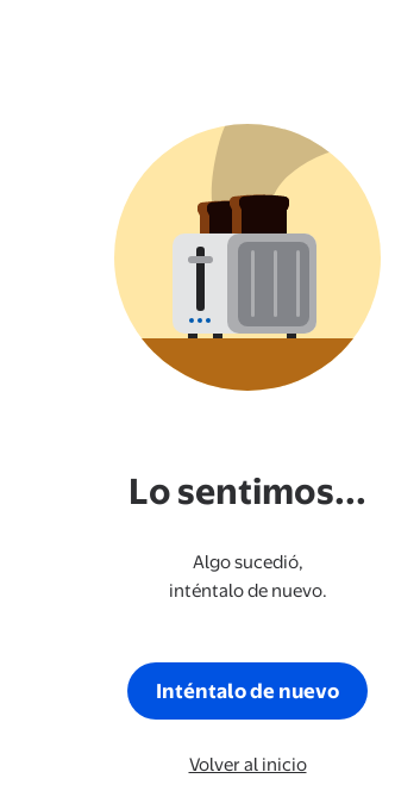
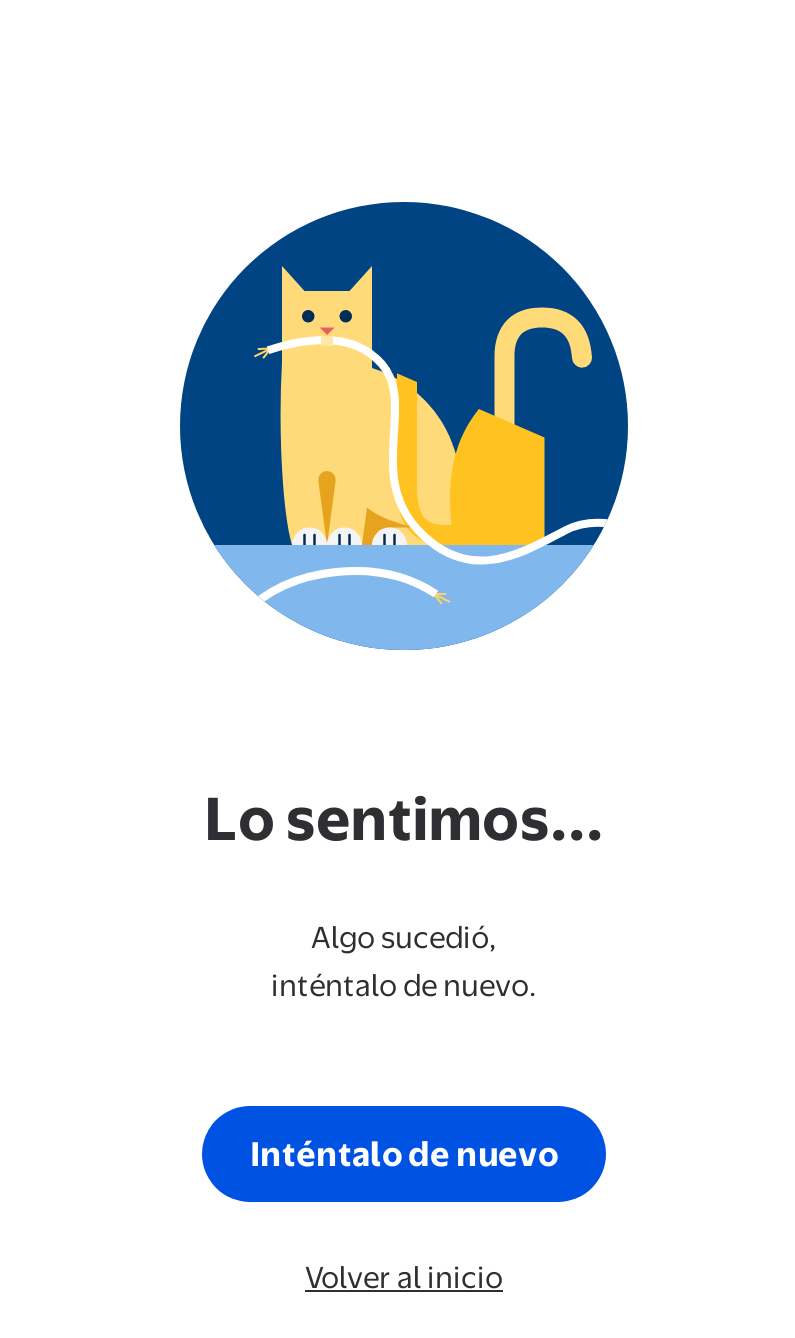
- [image]
+ [image]
